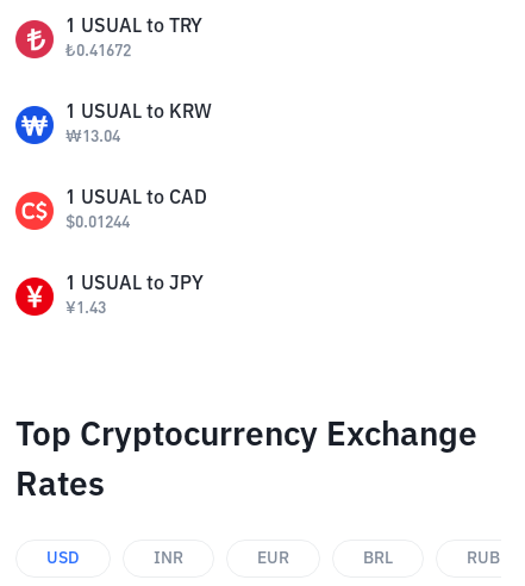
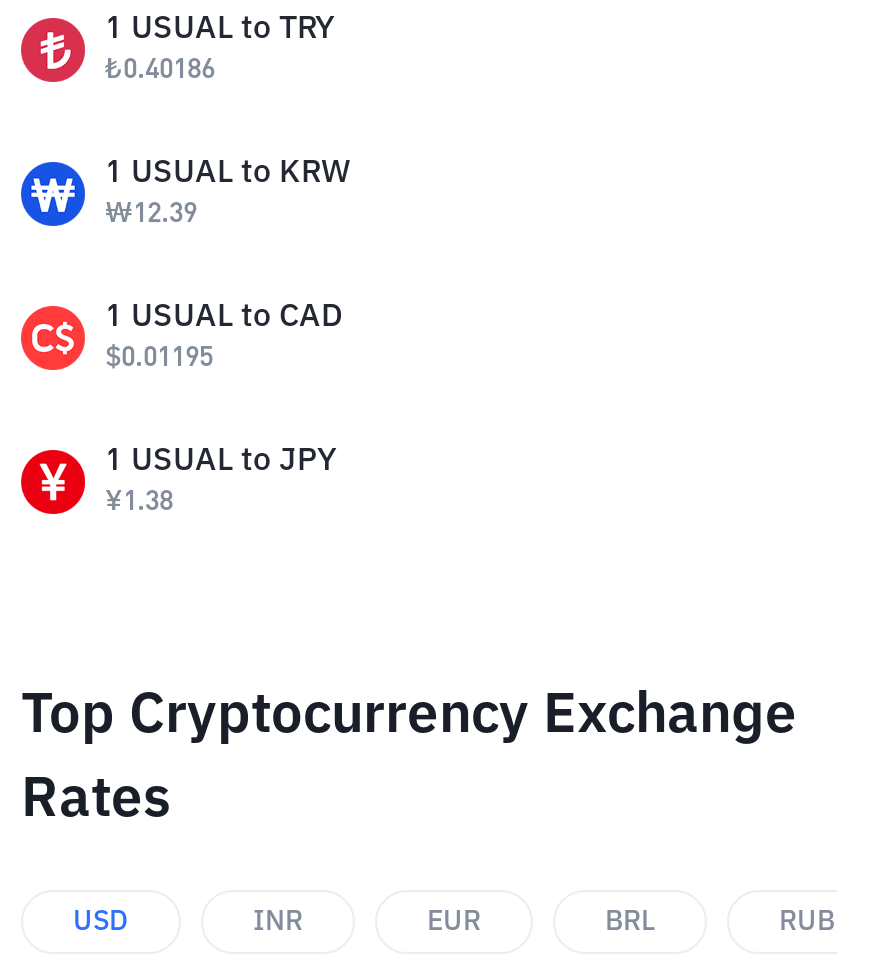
- ₺0.41672
+ ₺0.40186

- ₩13.04
+ ₩12.39

- $0.01244
+ $0.01195

- ¥1.43
+ ¥1.38
